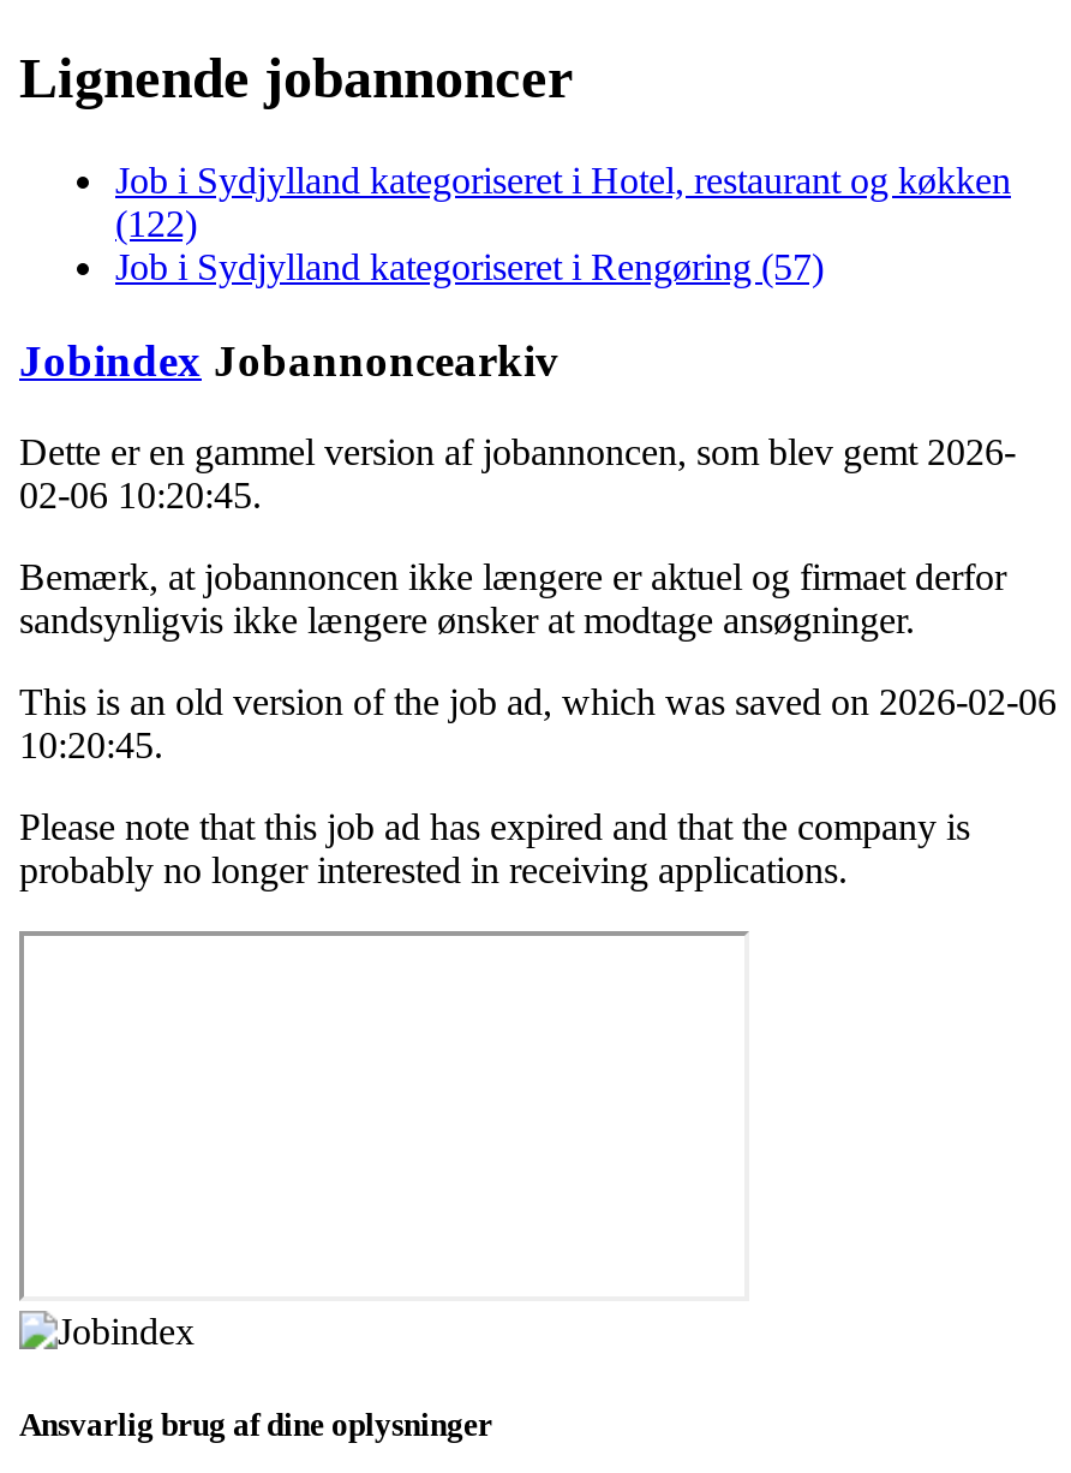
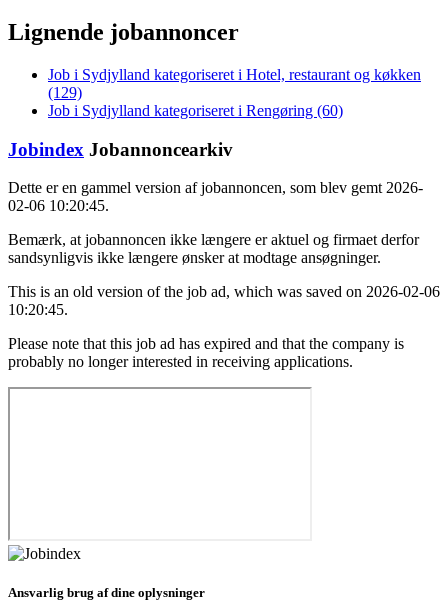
- (122)
+ (129)

- Job i Sydjylland kategoriseret i Rengøring (57)
+ Job i Sydjylland kategoriseret i Rengøring (60)
